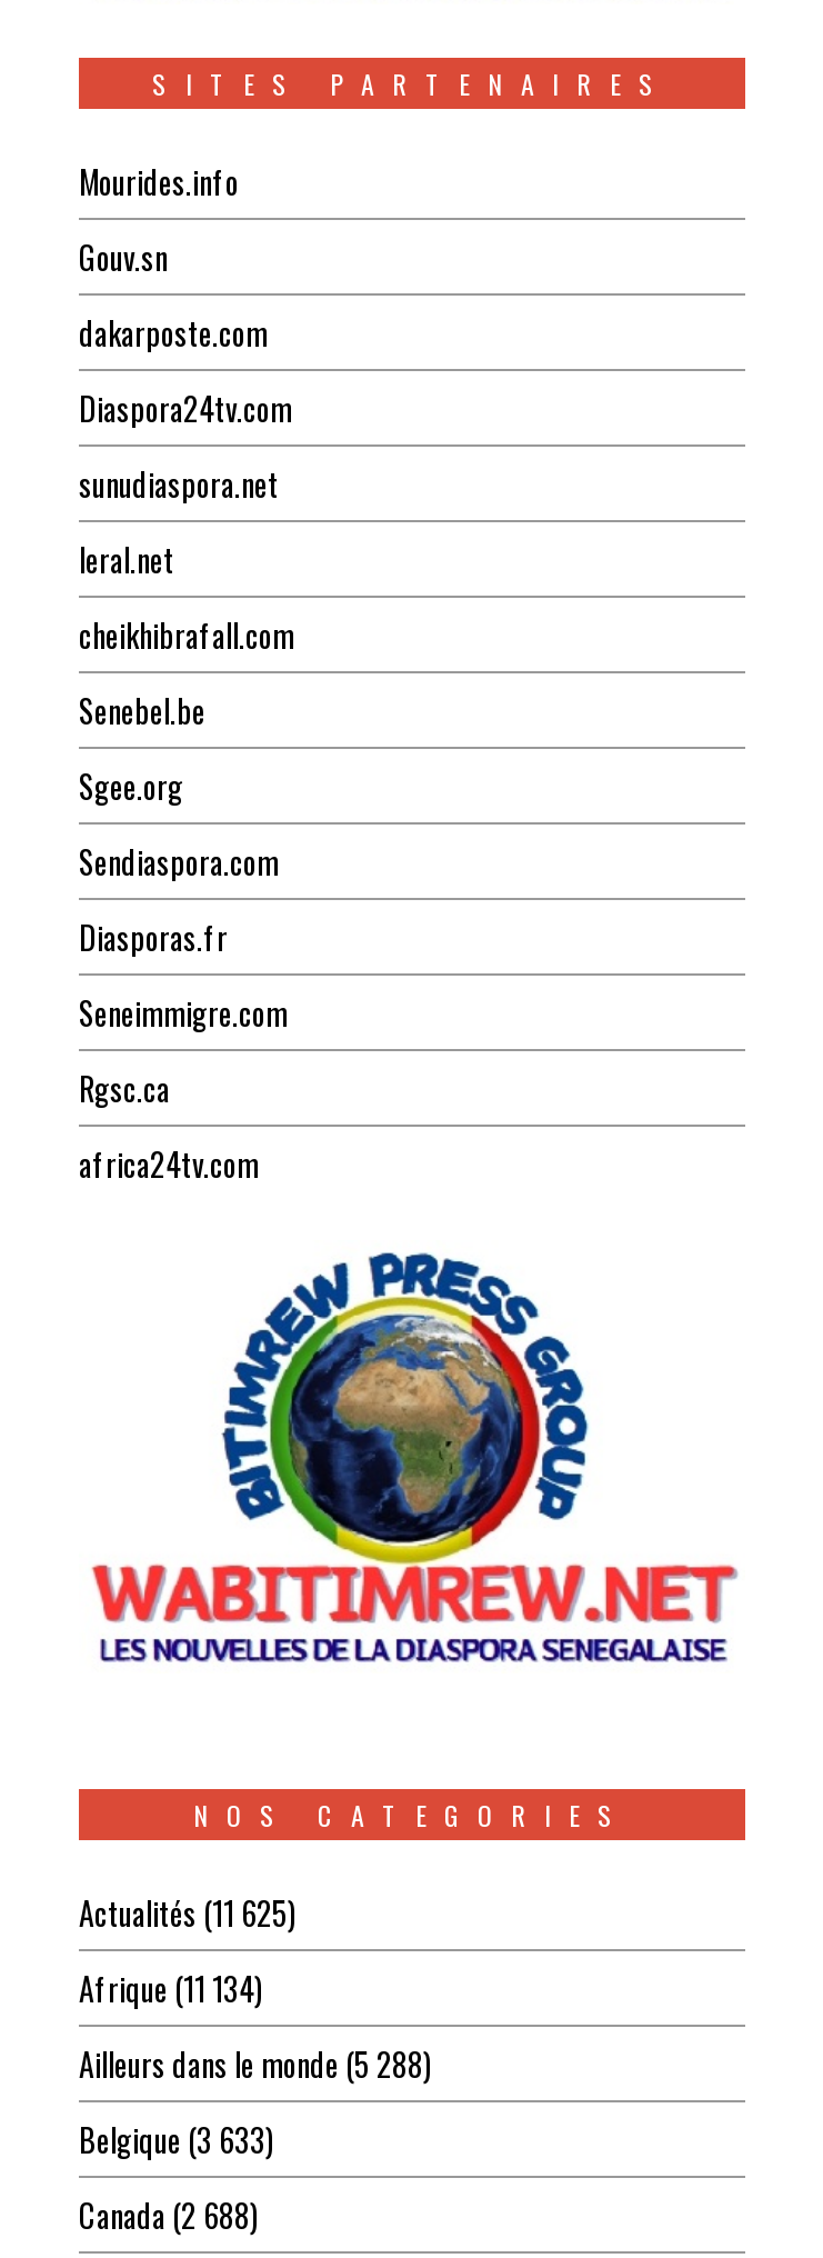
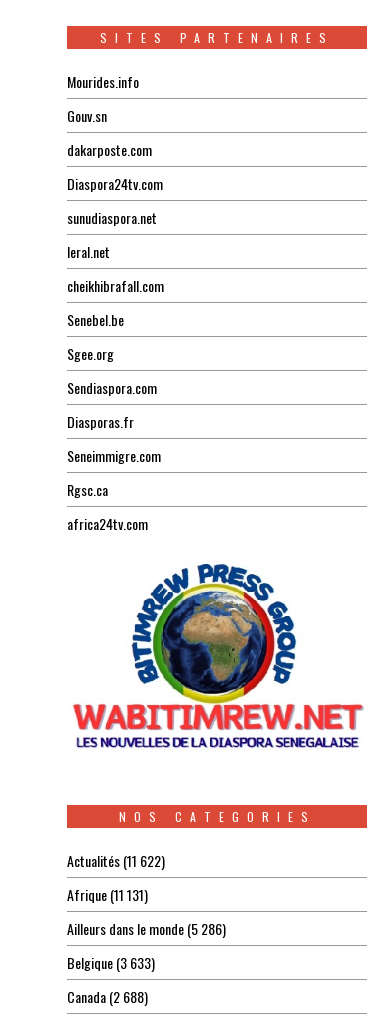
- Actualités (11 625)
+ Actualités (11 622)

- Afrique (11 134)
+ Afrique (11 131)

- Ailleurs dans le monde (5 288)
+ Ailleurs dans le monde (5 286)
